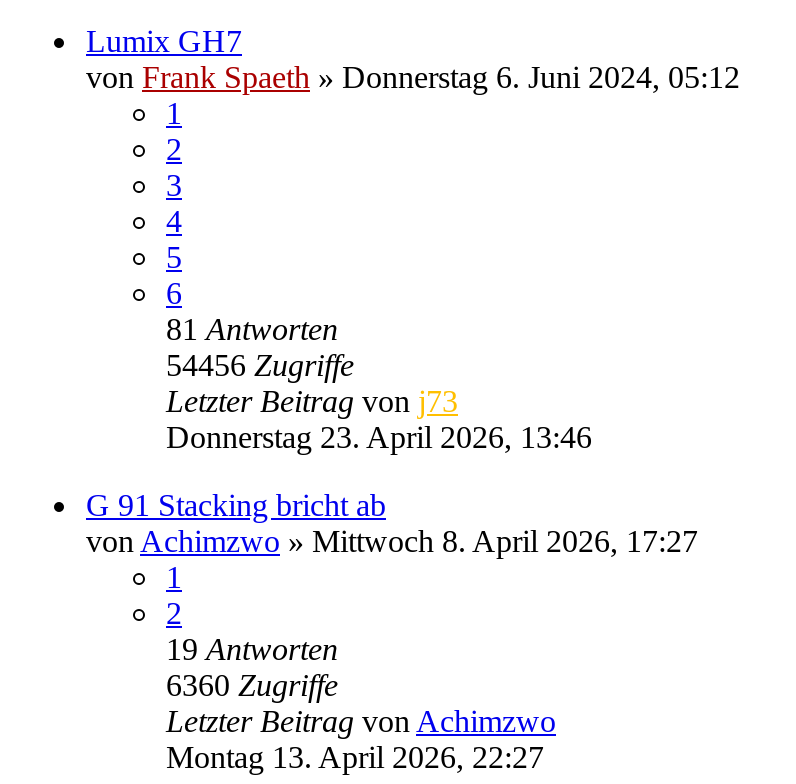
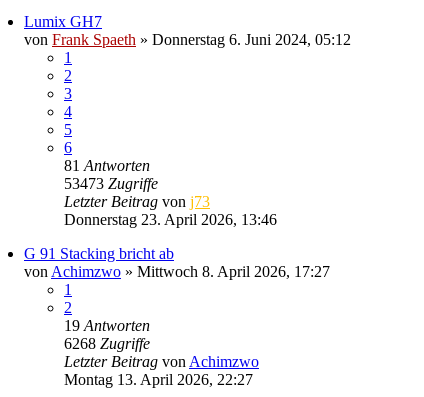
- 54456 Zugriffe
+ 53473 Zugriffe

- 6360 Zugriffe
+ 6268 Zugriffe
